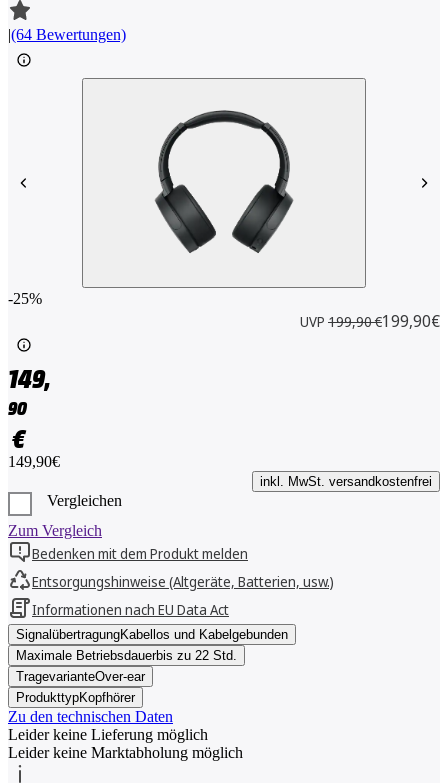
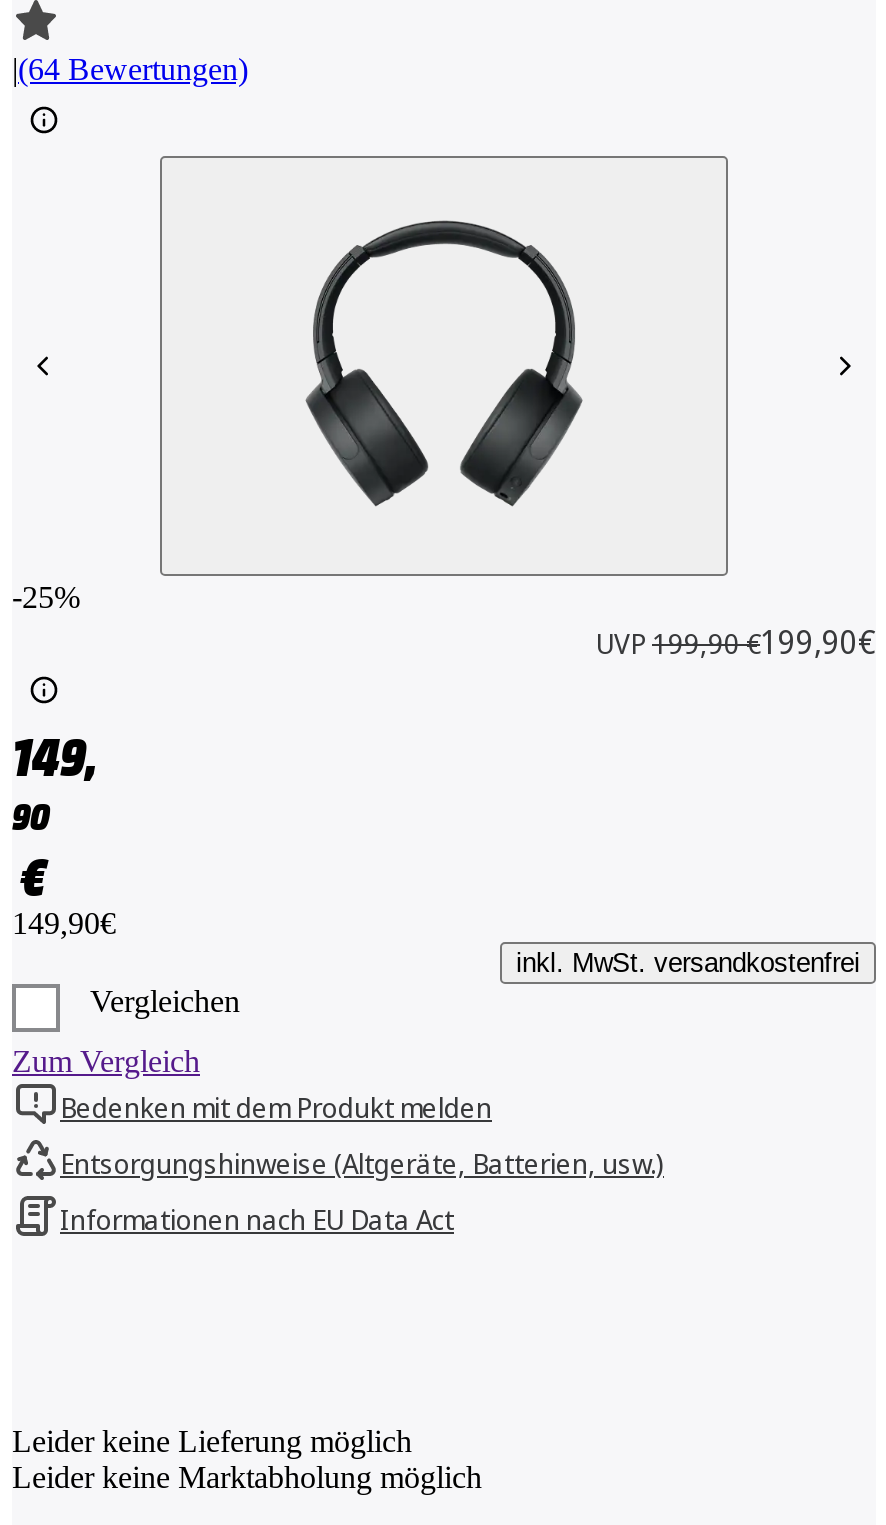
- SignalübertragungKabellos und Kabelgebunden
- Maximale Betriebsdauerbis zu 22 Std.
- TragevarianteOver-ear
- ProdukttypKopfhörer
- Zu den technischen Daten
